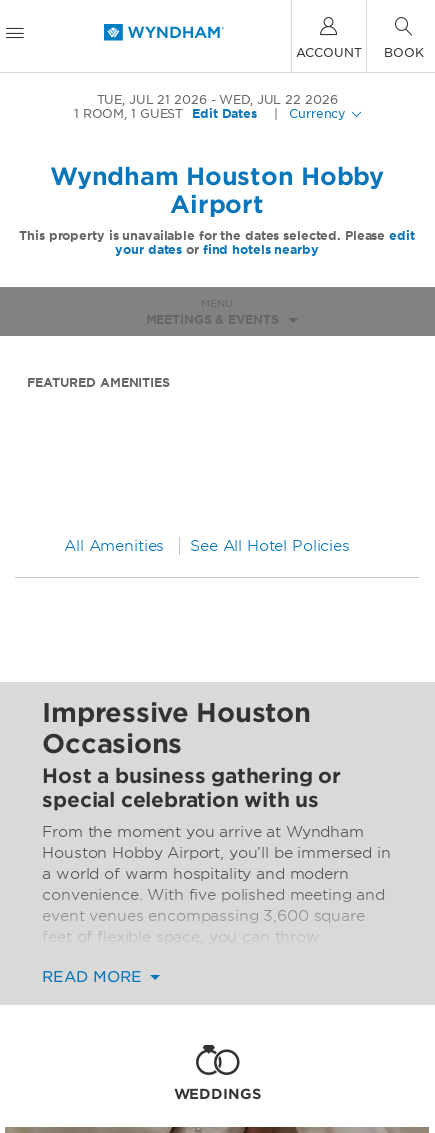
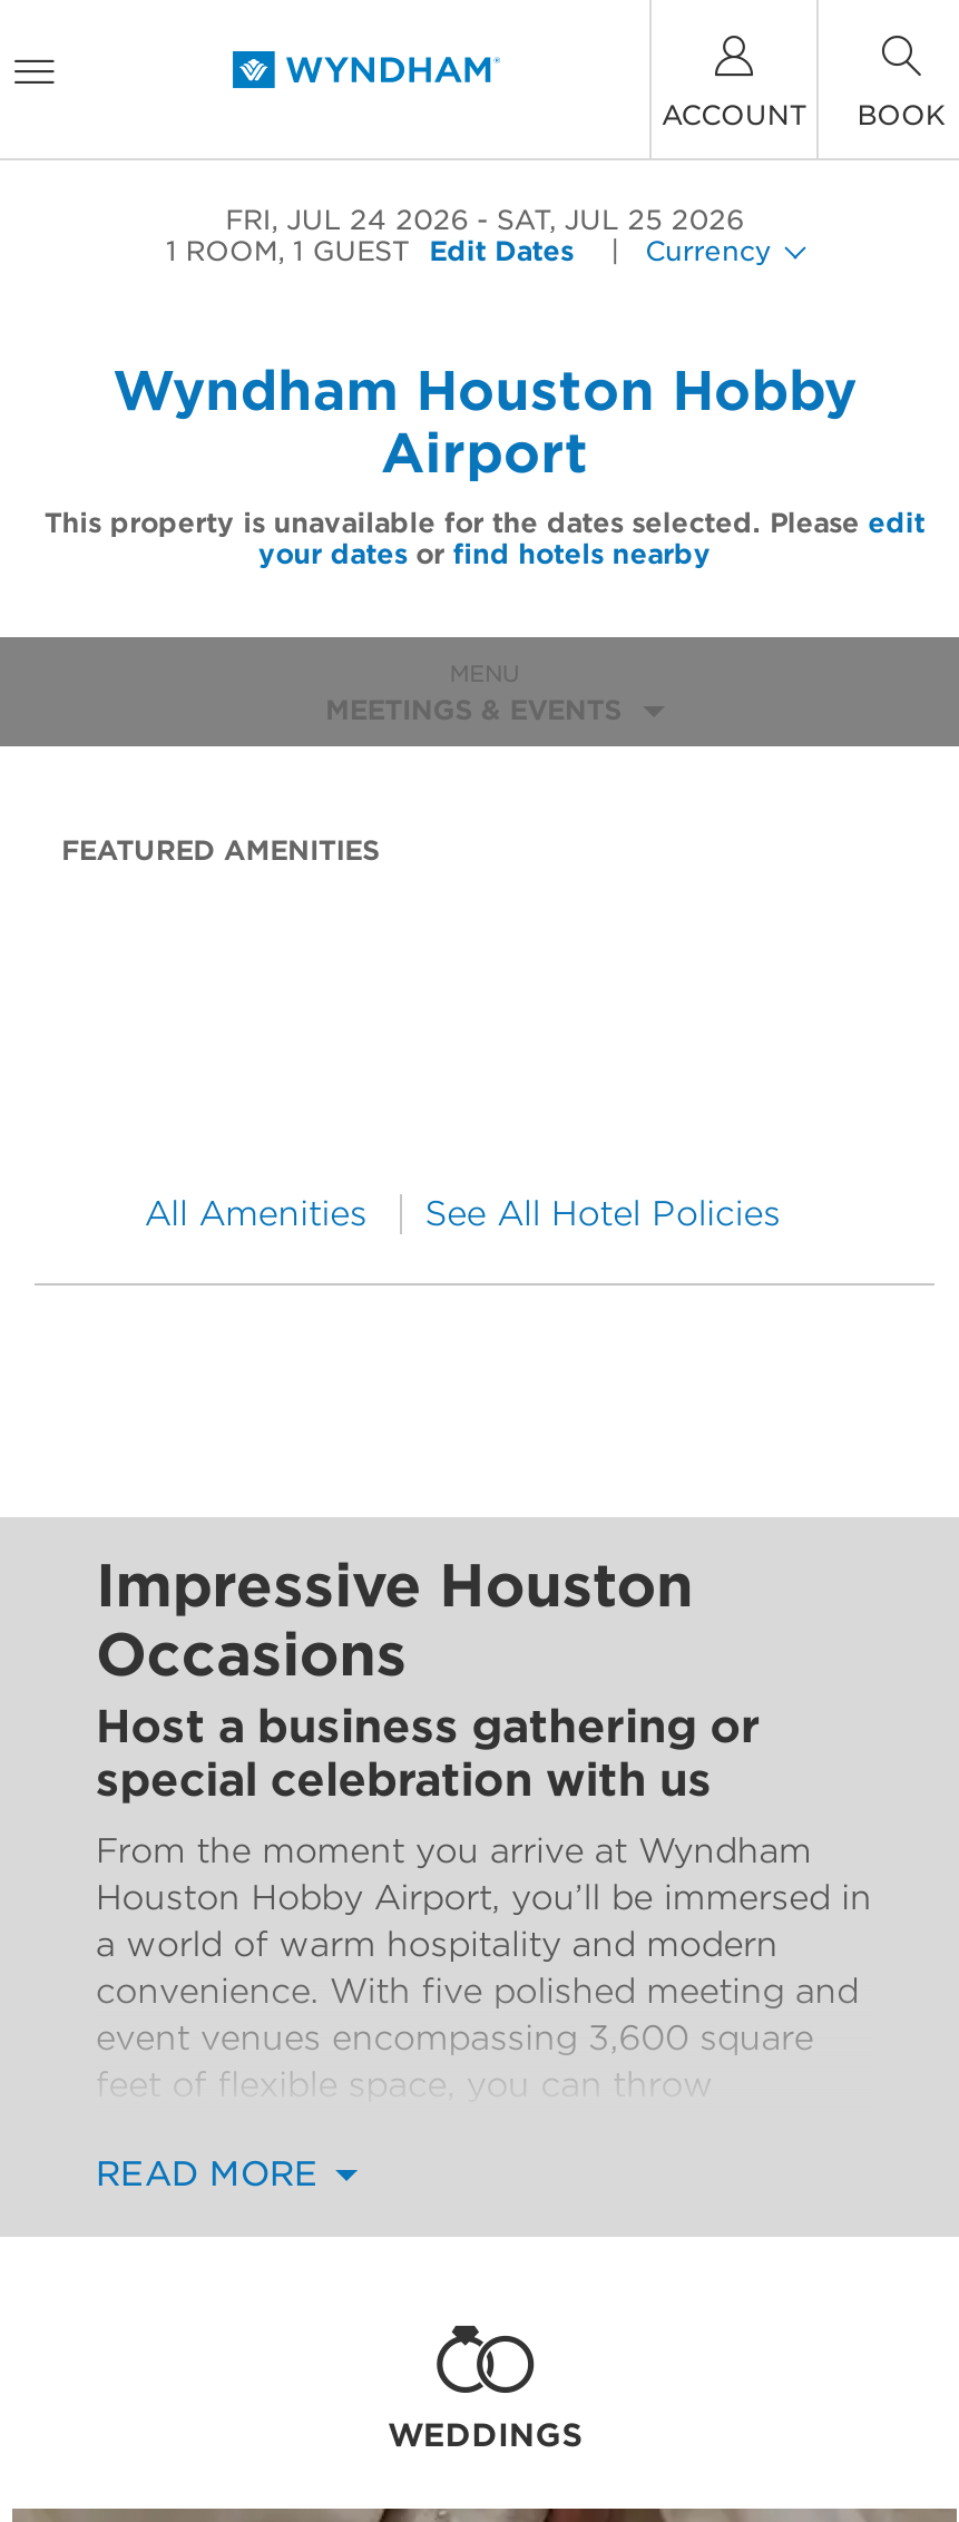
- TUE, JUL 21 2026
+ FRI, JUL 24 2026

- WED, JUL 22 2026
+ SAT, JUL 25 2026
